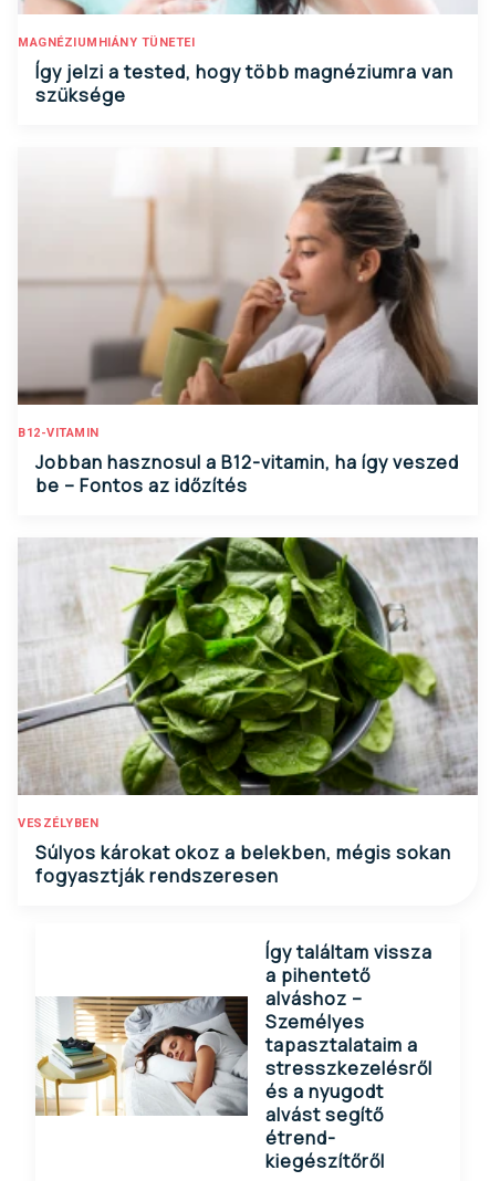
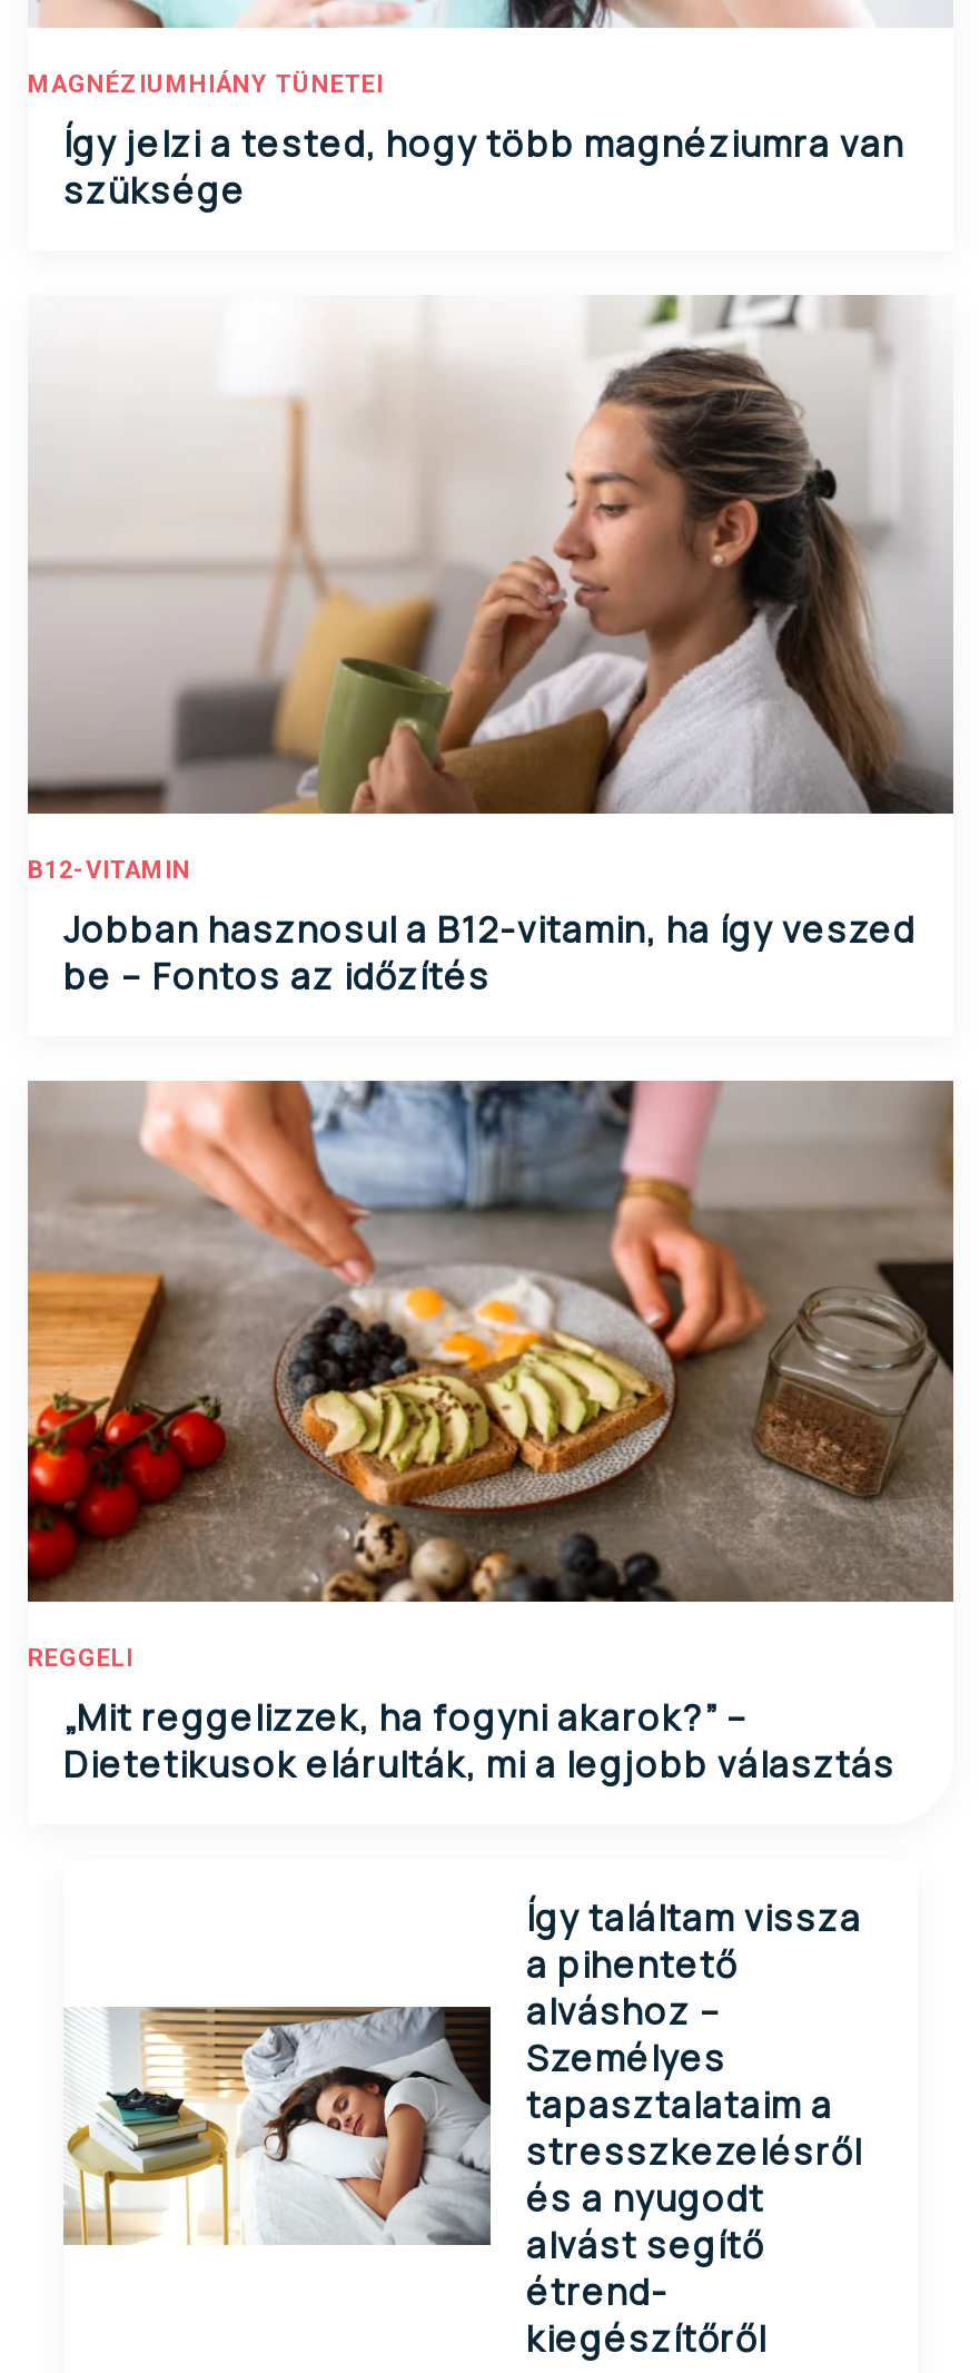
- [image]
- VESZÉLYBEN
- Súlyos károkat okoz a belekben, mégis sokan
- fogyasztják rendszeresen
+ [image]
+ REGGELI
+ „Mit reggelizzek, ha fogyni akarok?” –
+ Dietetikusok elárulták, mi a legjobb választás
